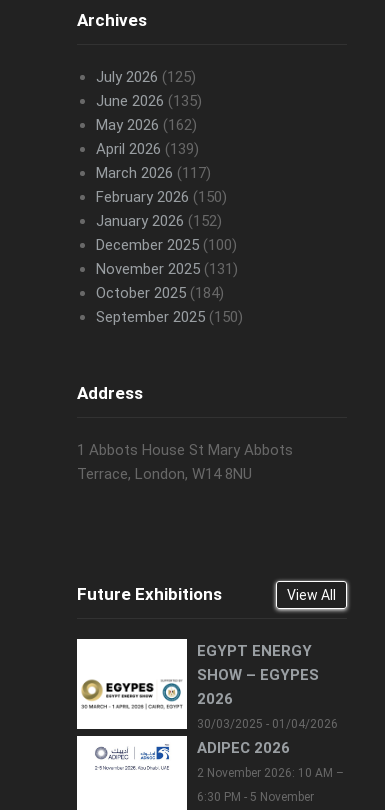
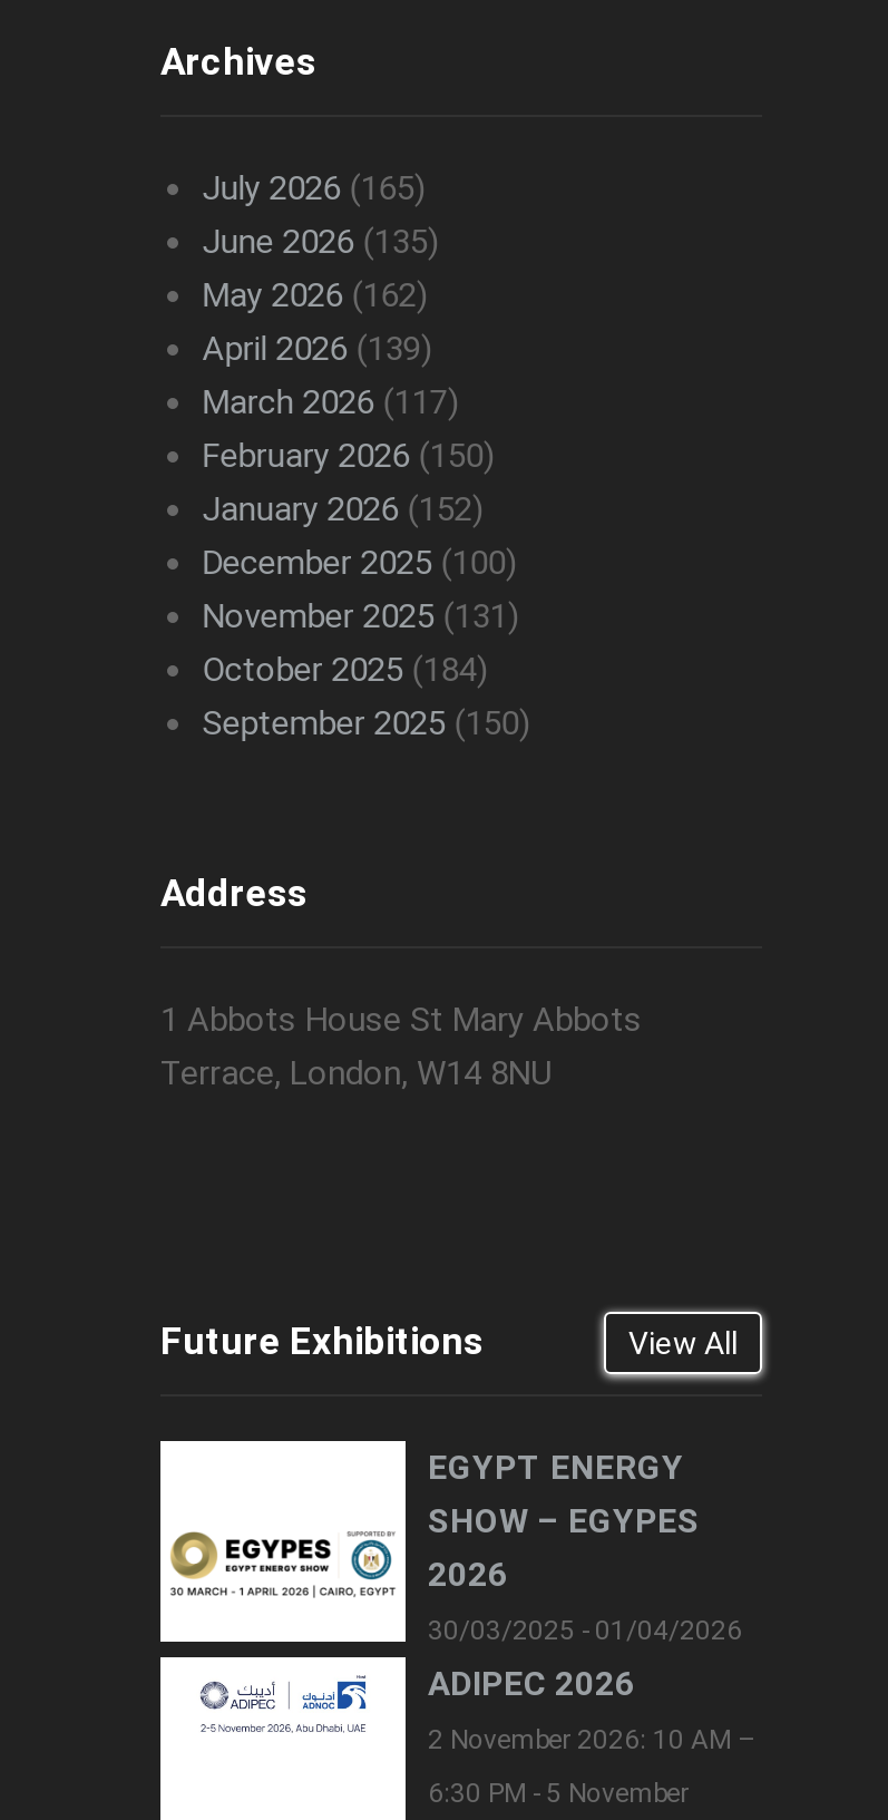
- July 2026 (125)
+ July 2026 (165)
